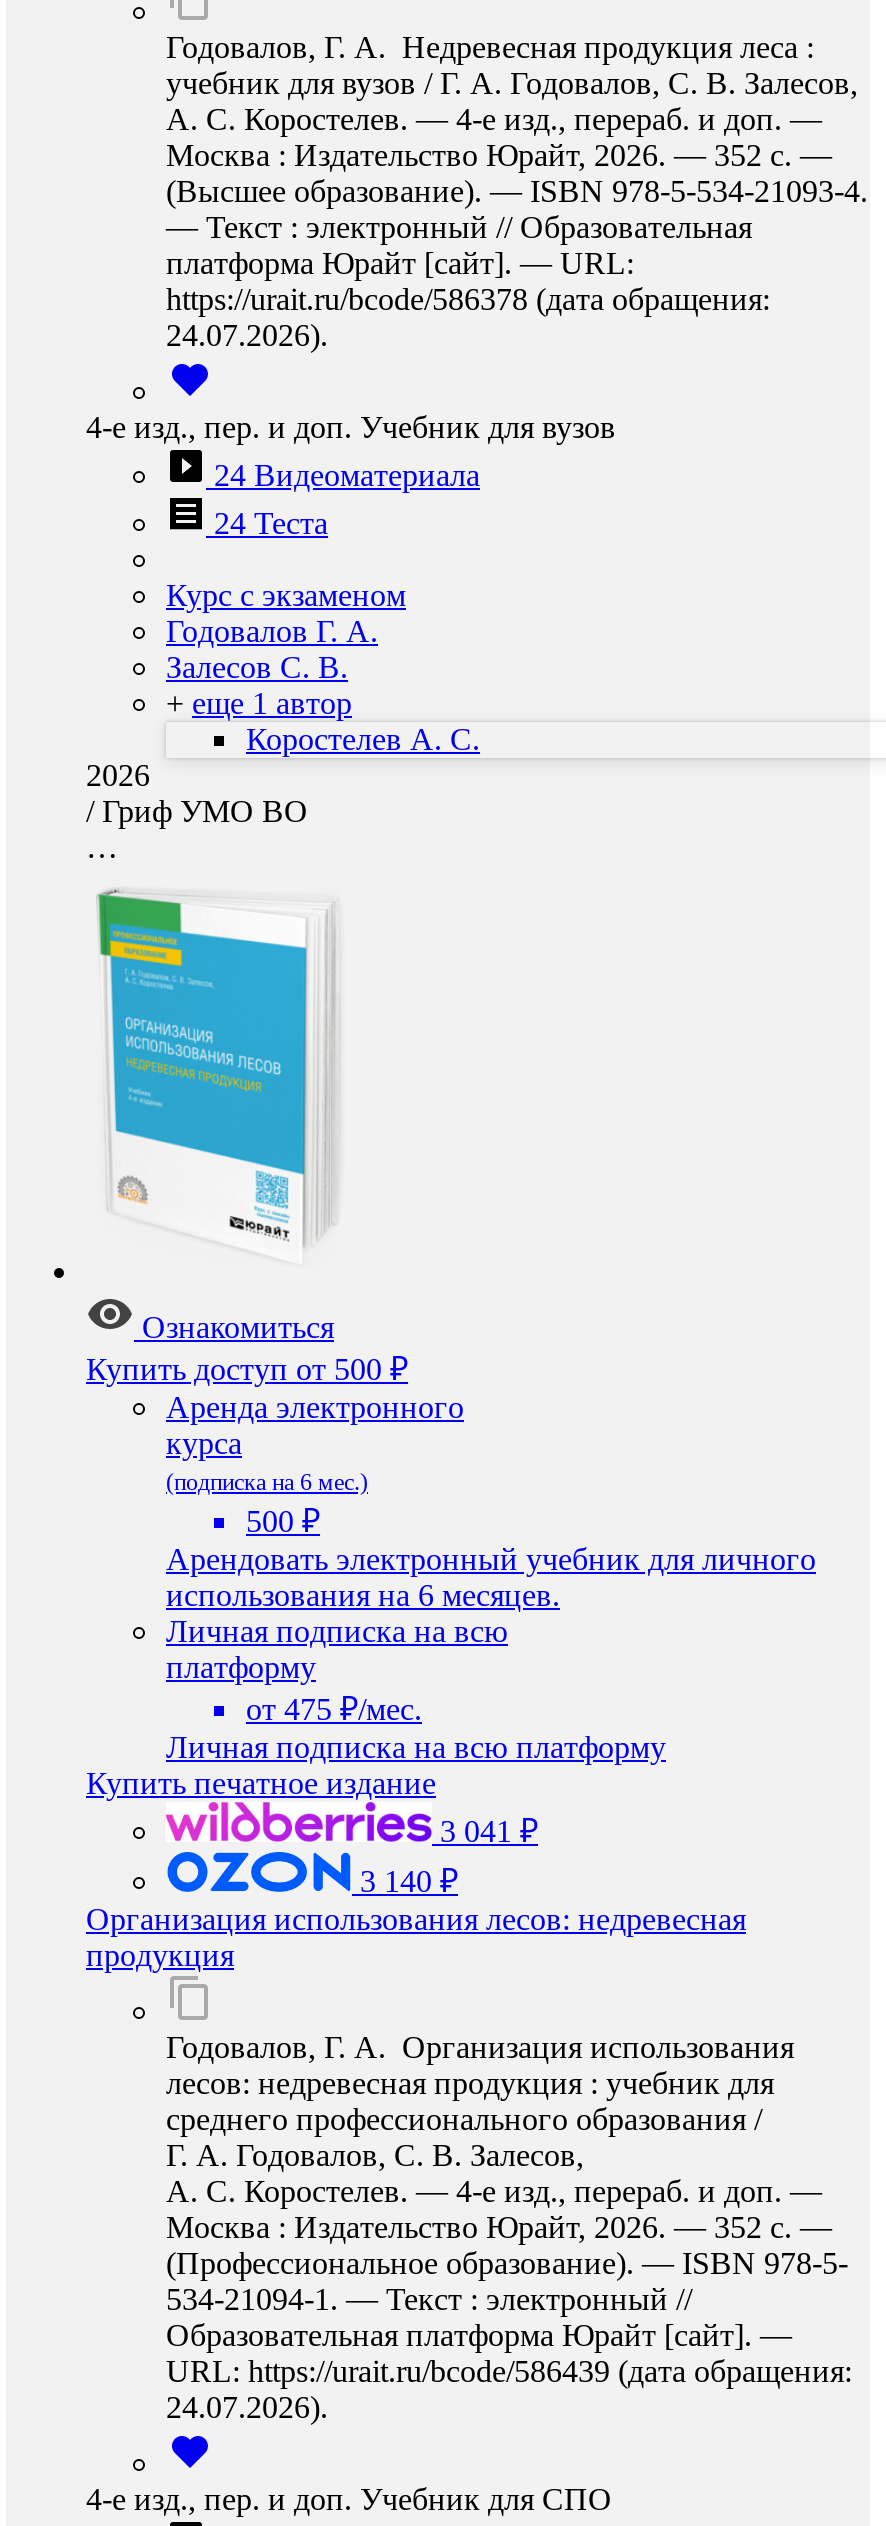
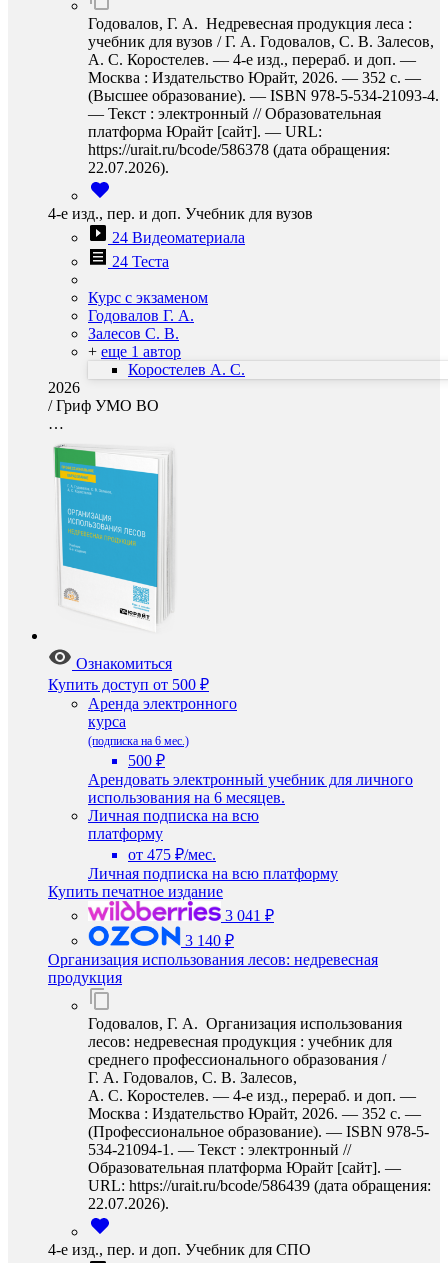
- 24.07.2026).
+ 22.07.2026).

- 24.07.2026).
+ 22.07.2026).
